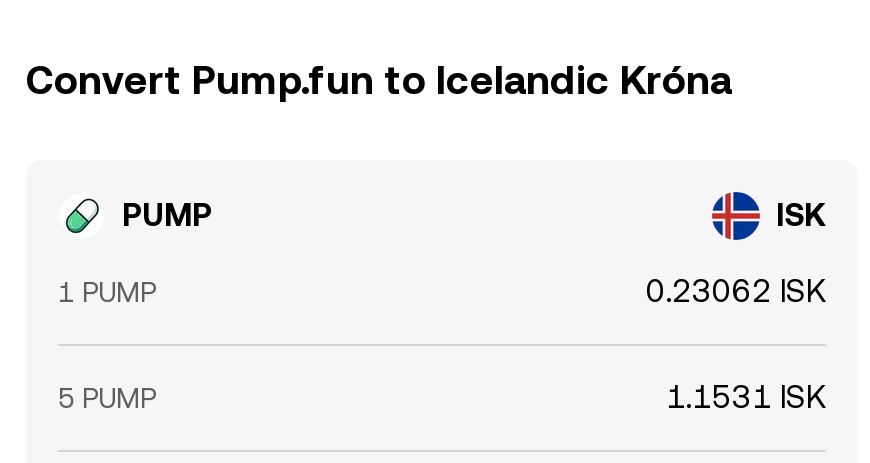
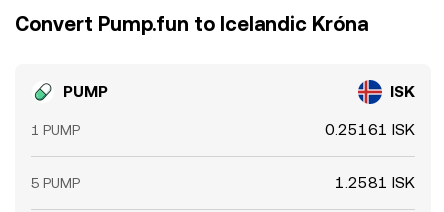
- 0.23062 ISK
+ 0.25161 ISK

- 1.1531 ISK
+ 1.2581 ISK
